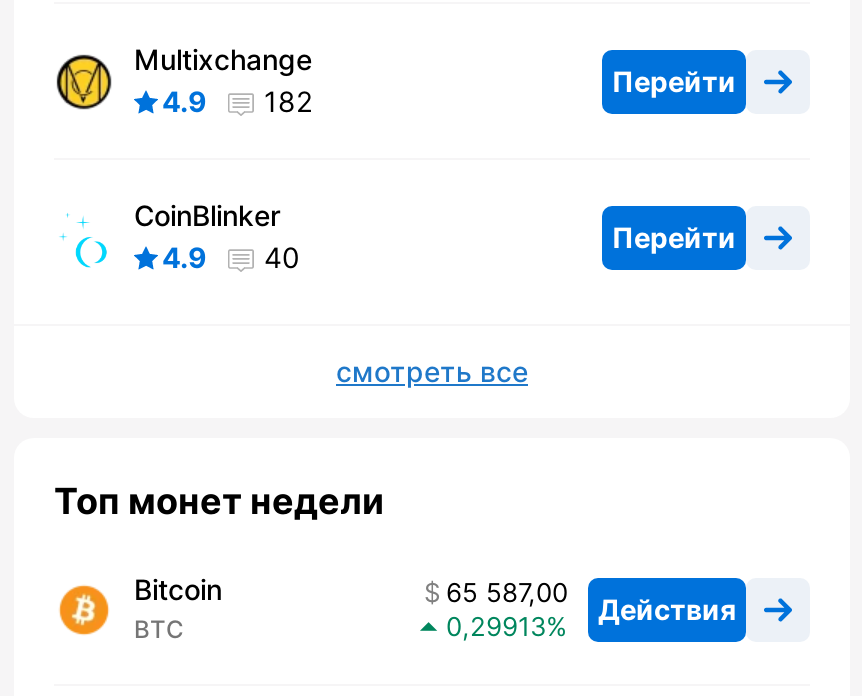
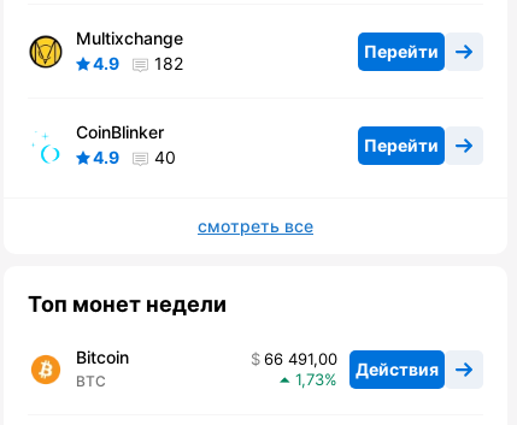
- 65 587,00 Действия
+ 66 491,00 Действия

- 0,29913
+ 1,73
